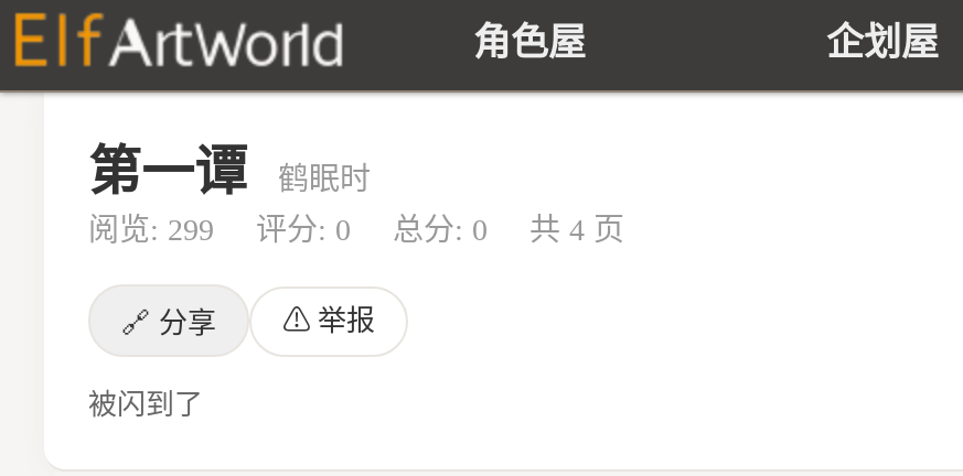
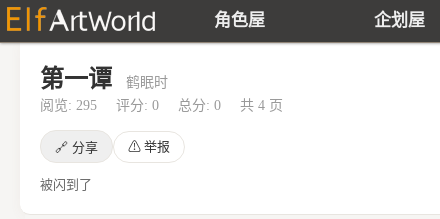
- 阅览: 299 评分: 0 总分: 0 共 4 页
+ 阅览: 295 评分: 0 总分: 0 共 4 页
